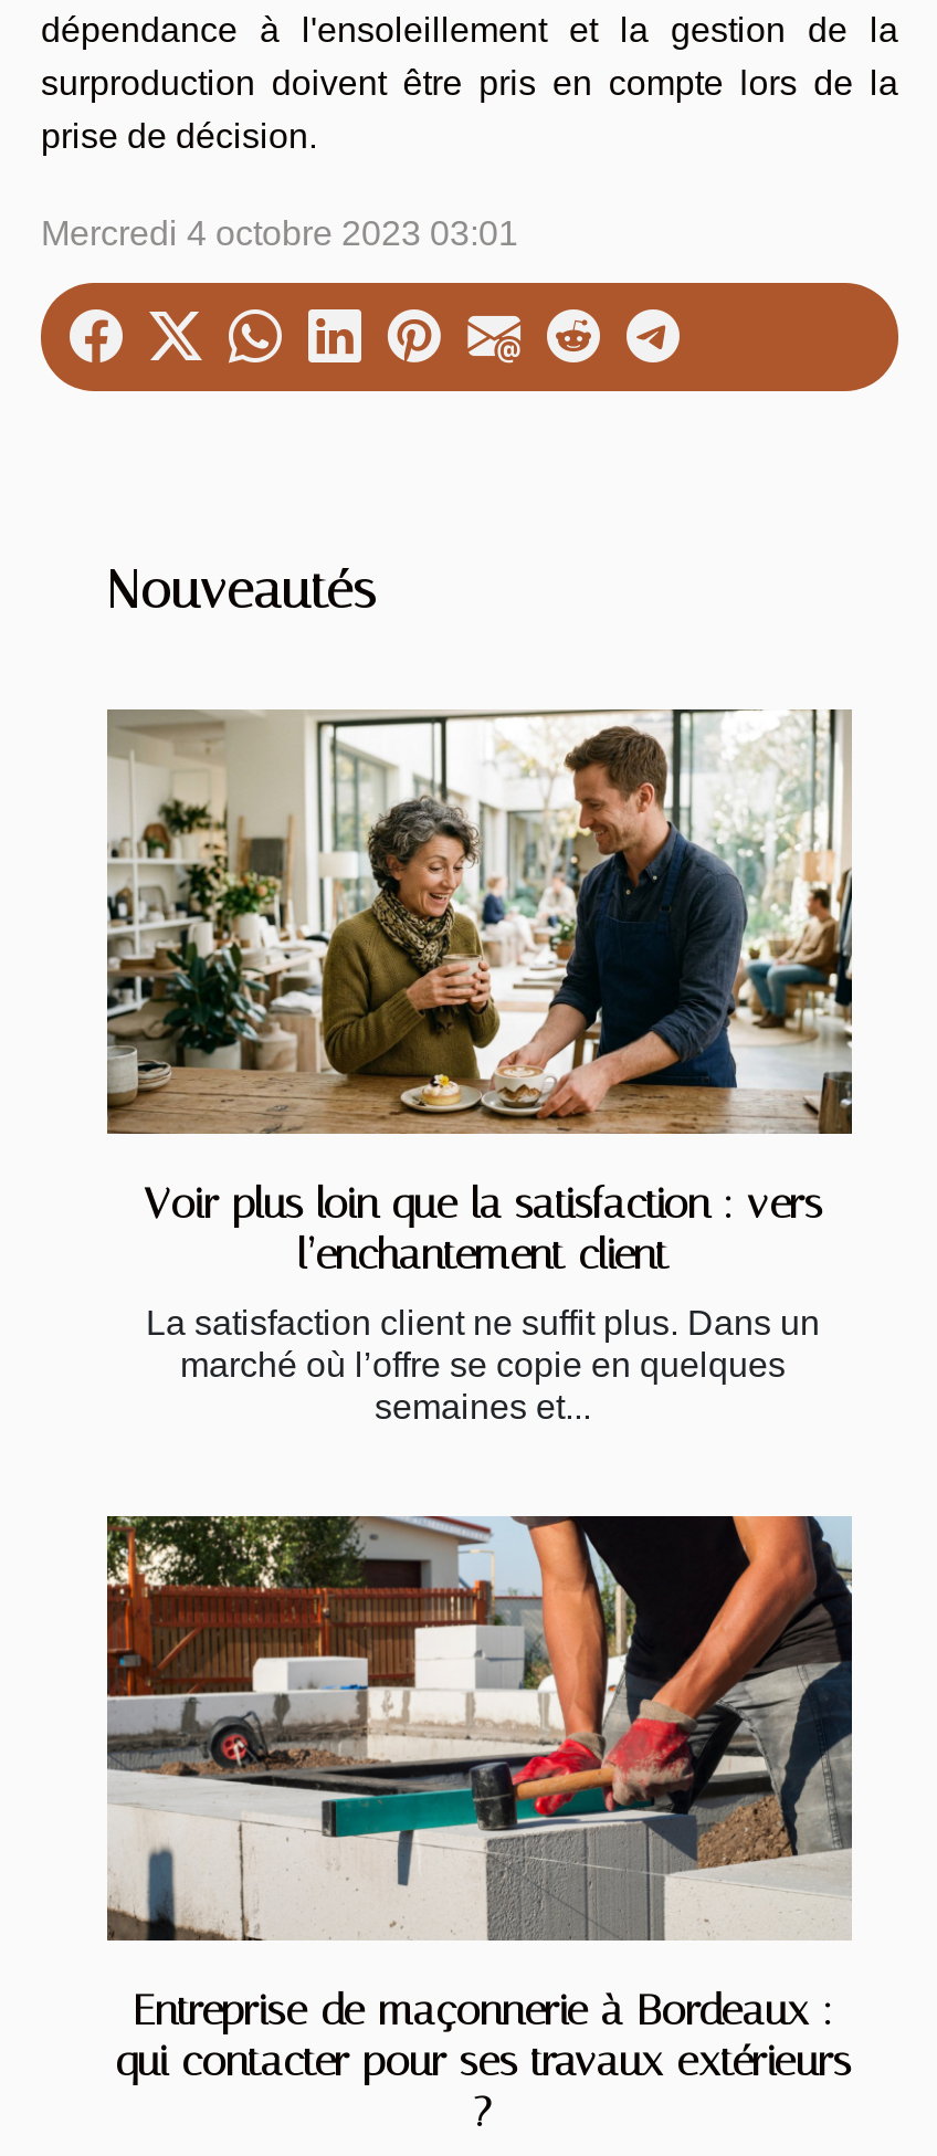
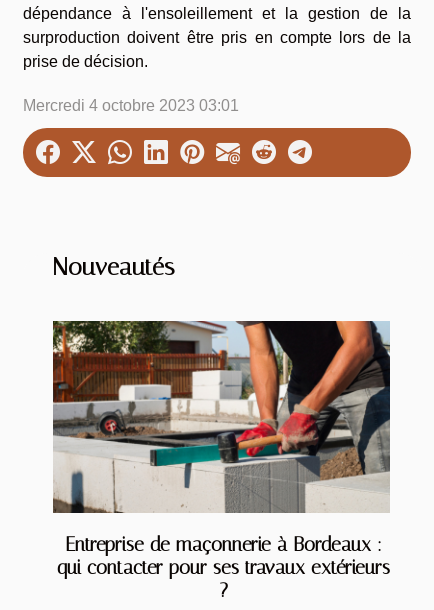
- [image]
- Voir plus loin que la satisfaction : vers
- l’enchantement client
- La satisfaction client ne suffit plus. Dans un
- marché où l’offre se copie en quelques
- semaines et...
